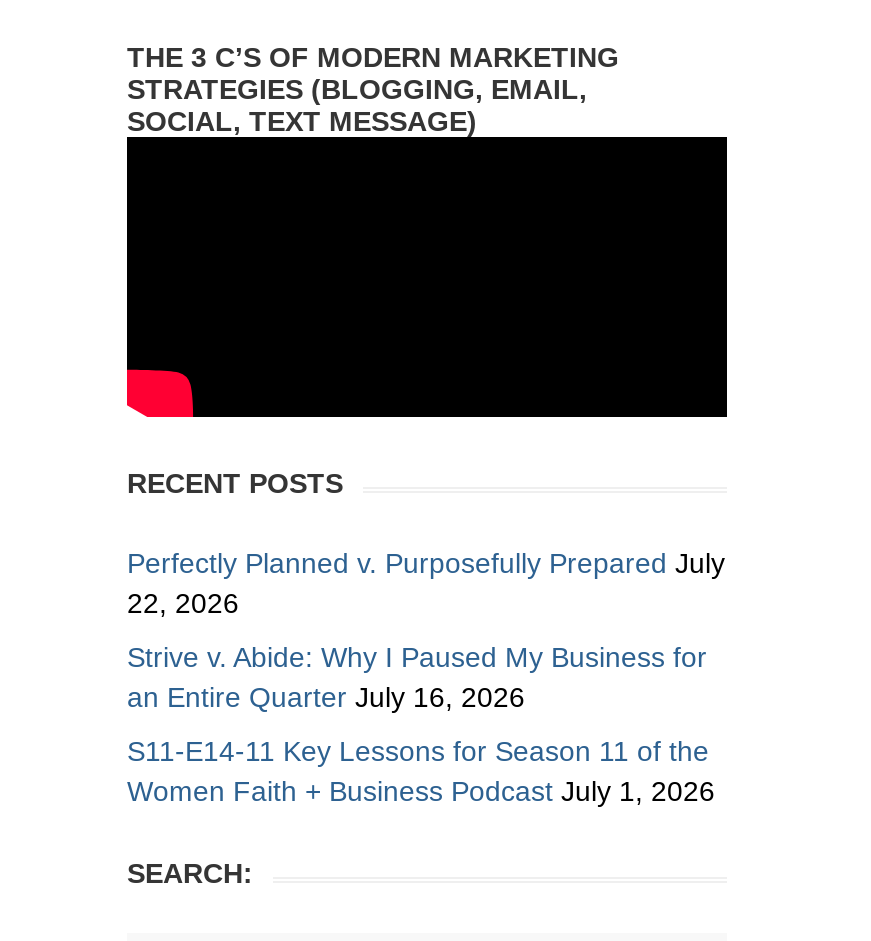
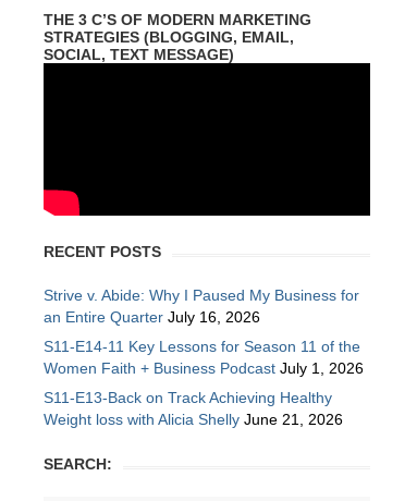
- Perfectly Planned v. Purposefully Prepared July
- 22, 2026

moved up: Strive v. Abide: Why I Paused My Business for | an Entire Quarter July 16, 2026 | S11-E14-11 Key Lessons for Season 11 of the | Women Faith + Business Podcast July 1, 2026

+ S11-E13-Back on Track Achieving Healthy
+ Weight loss with Alicia Shelly June 21, 2026
